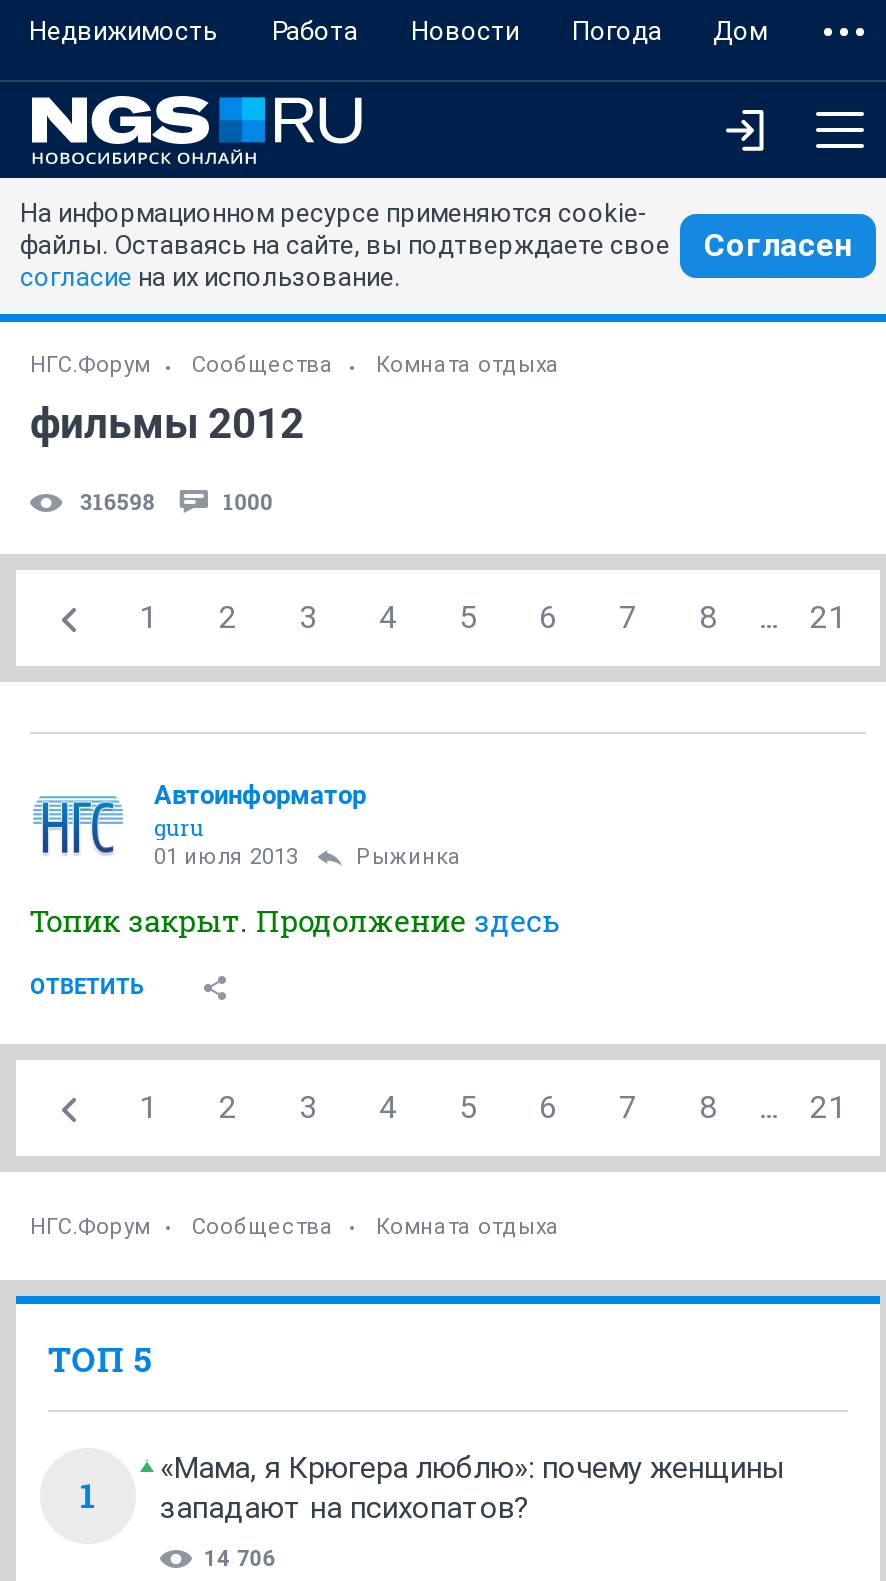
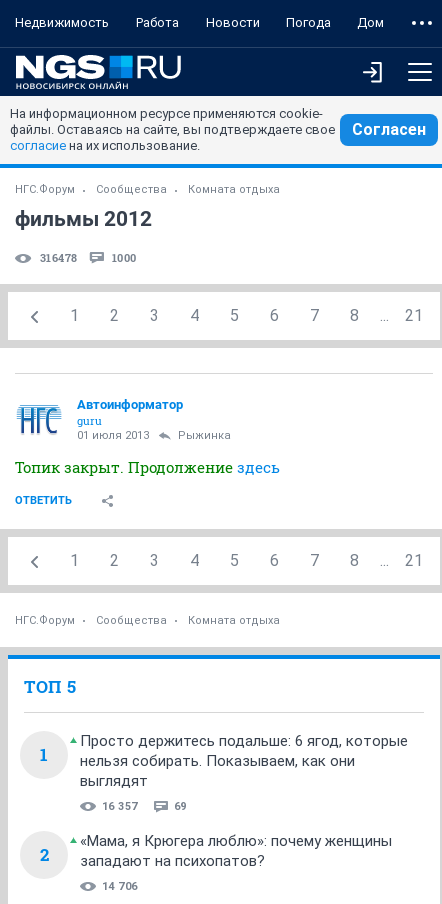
- 316598
+ 316478

+ Просто держитесь подальше: 6 ягод, которые
+ нельзя собирать. Показываем, как они
+ выглядят
+ 16 357
+ 69
+ 2
